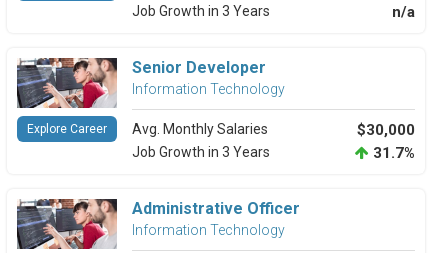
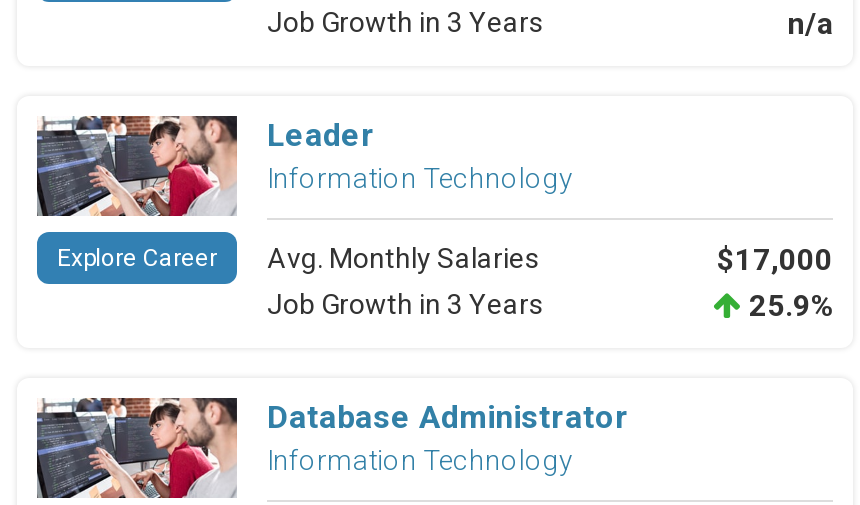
- Senior Developer
+ Leader

- $30,000
+ $17,000

- 31.7%
+ 25.9%

- Administrative Officer
+ Database Administrator
